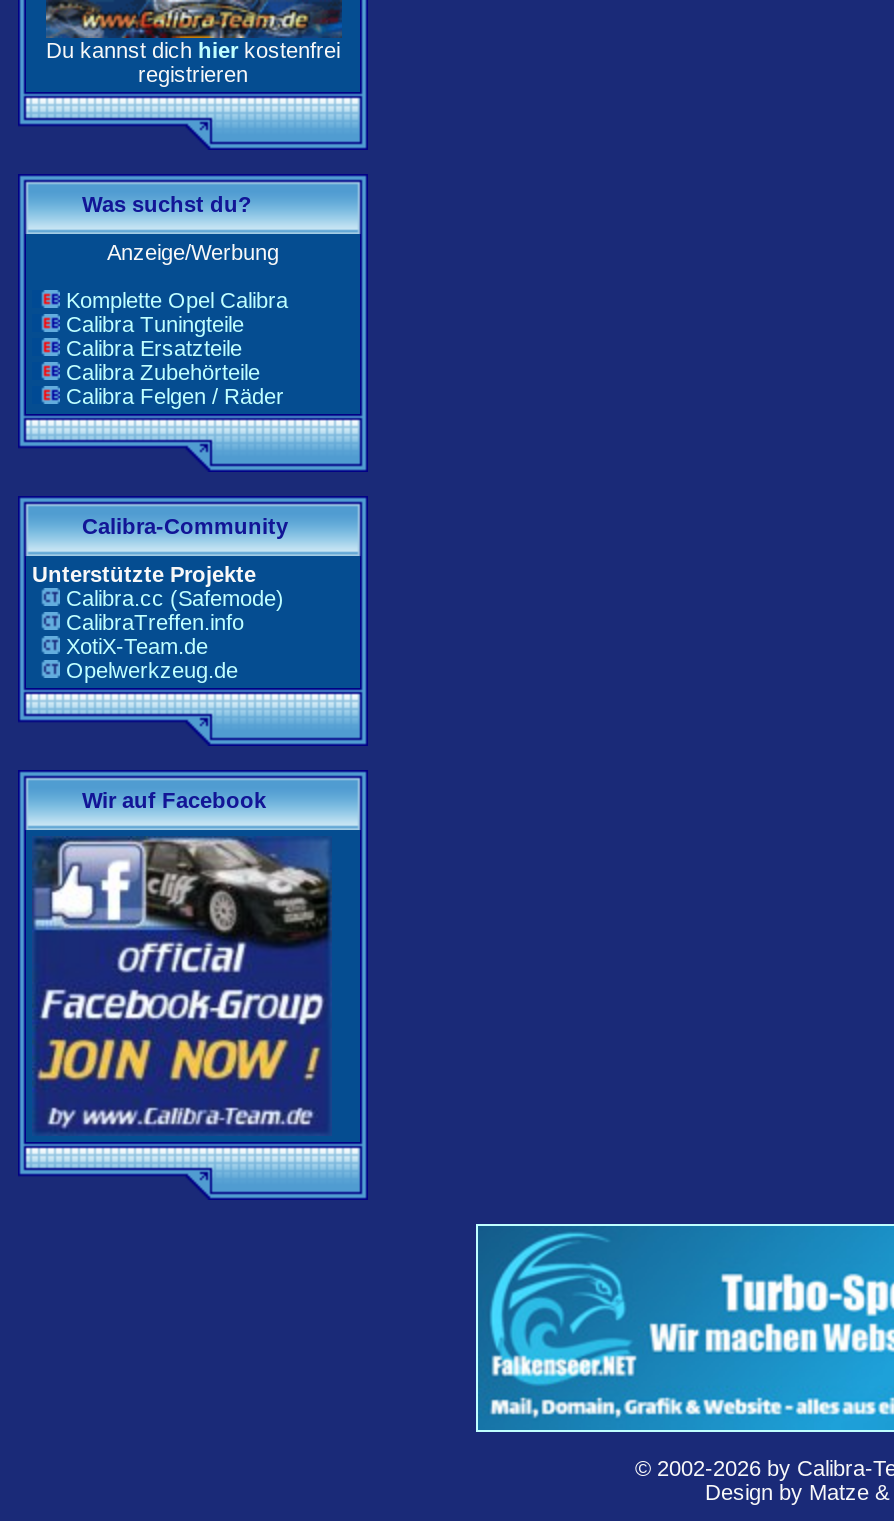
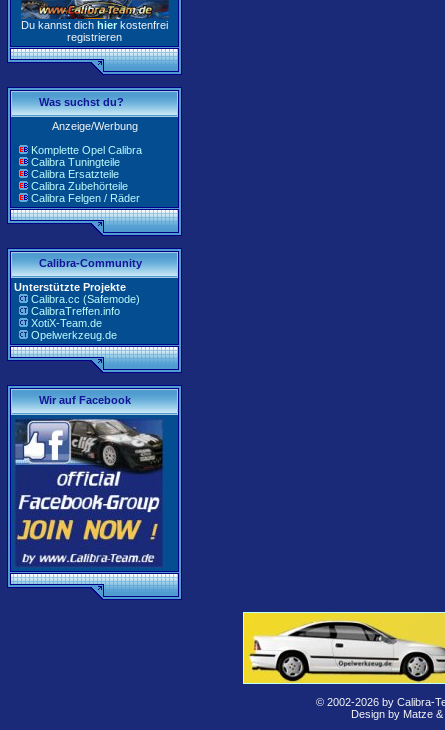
- [image]
+ [image]
